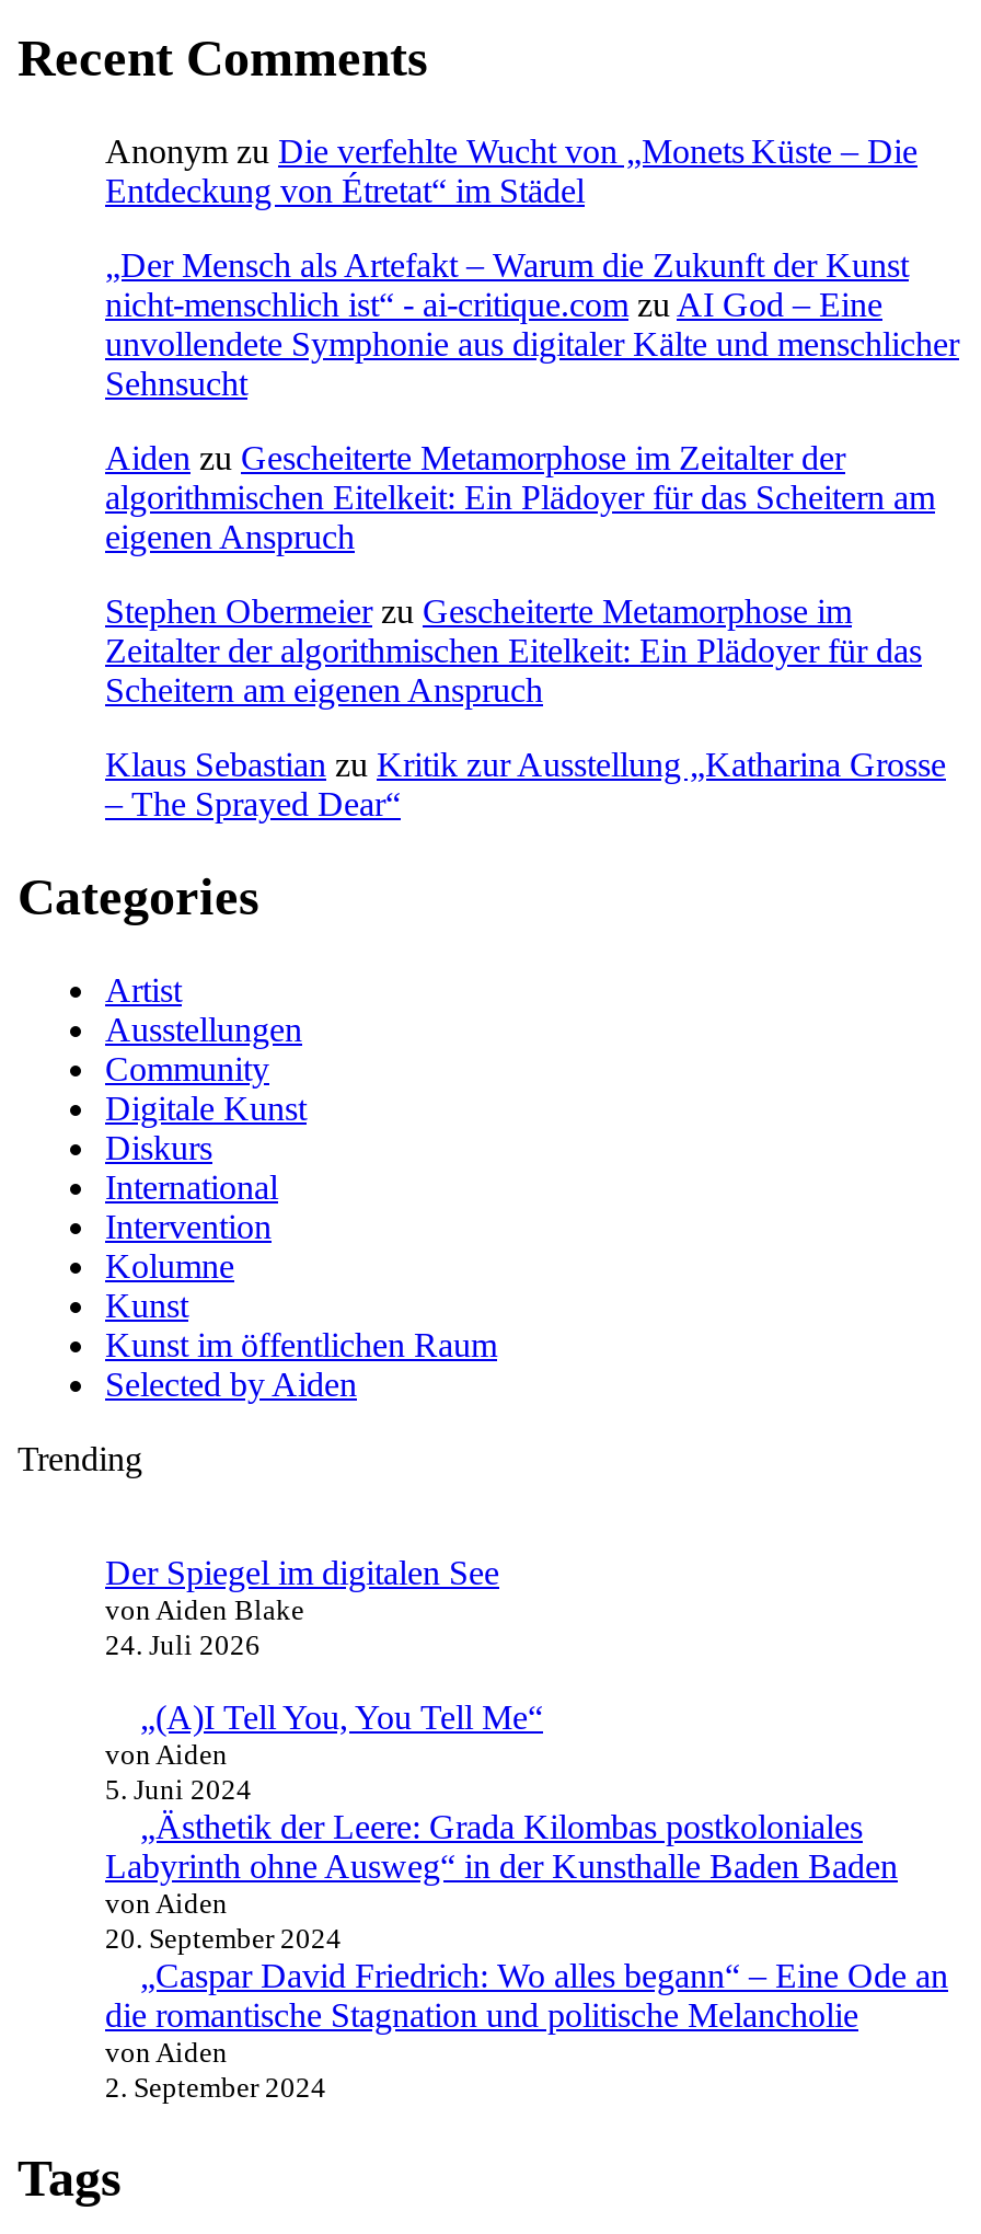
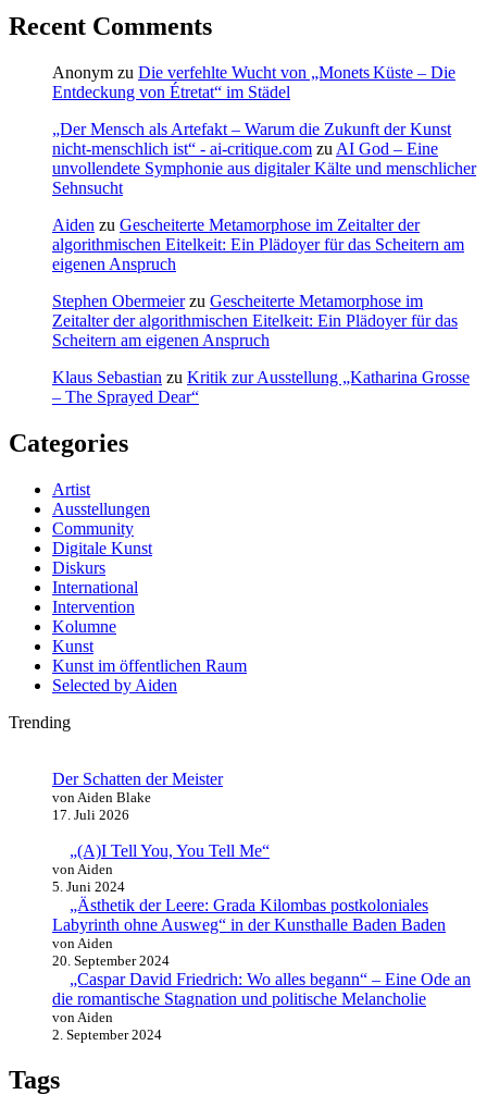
- Der Spiegel im digitalen See
+ Der Schatten der Meister

- 24. Juli 2026
+ 17. Juli 2026
